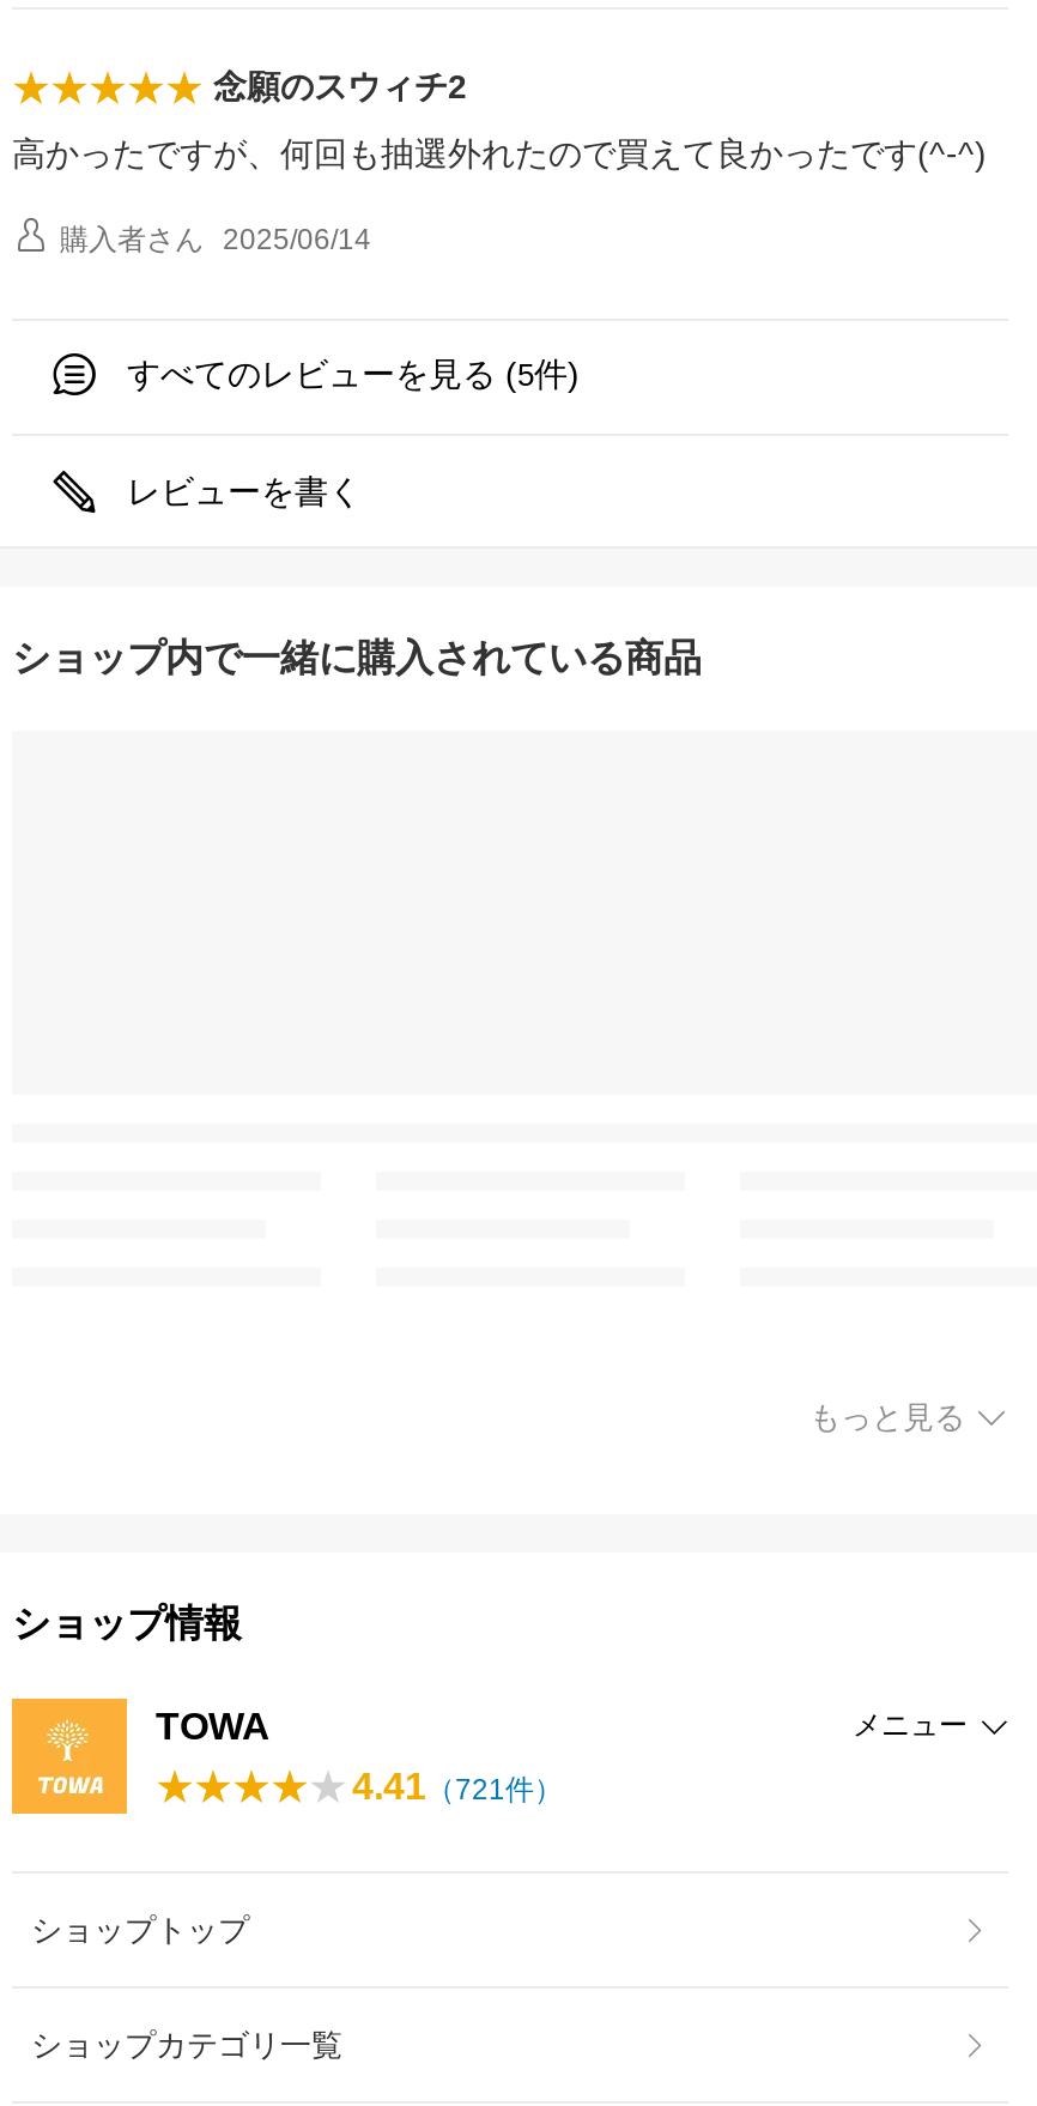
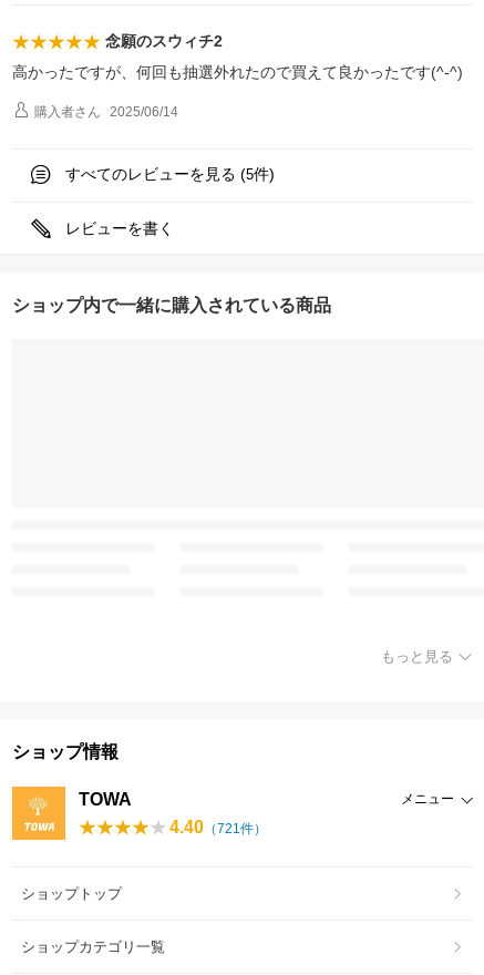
- 4.41（721件）
+ 4.40（721件）
